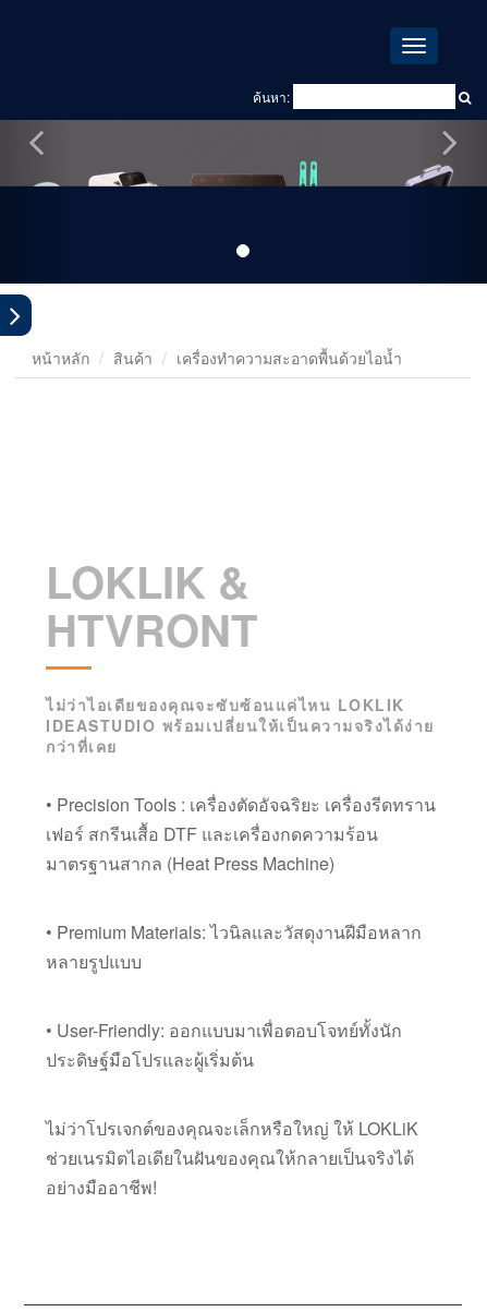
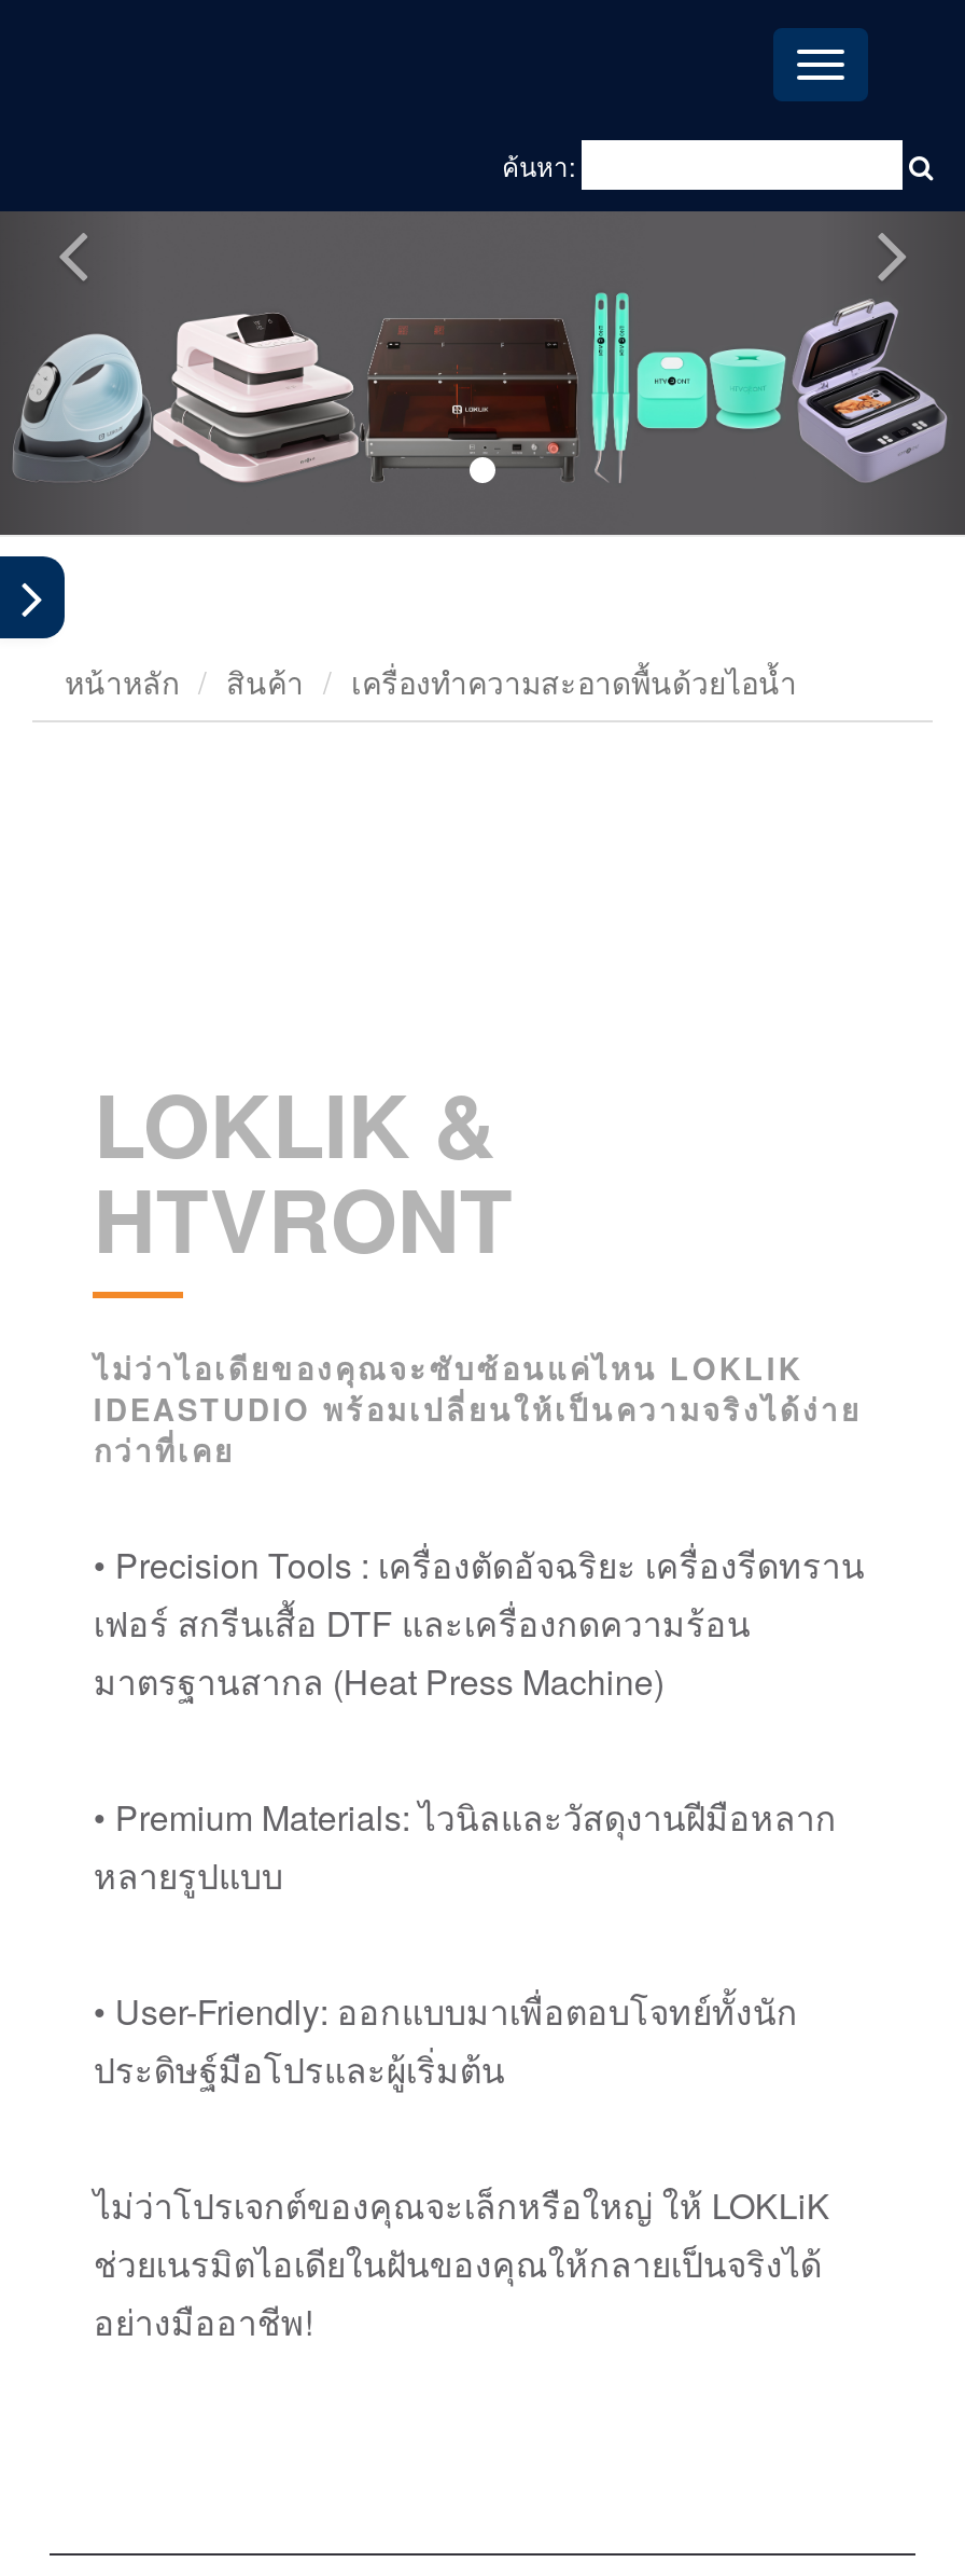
+ [image]
